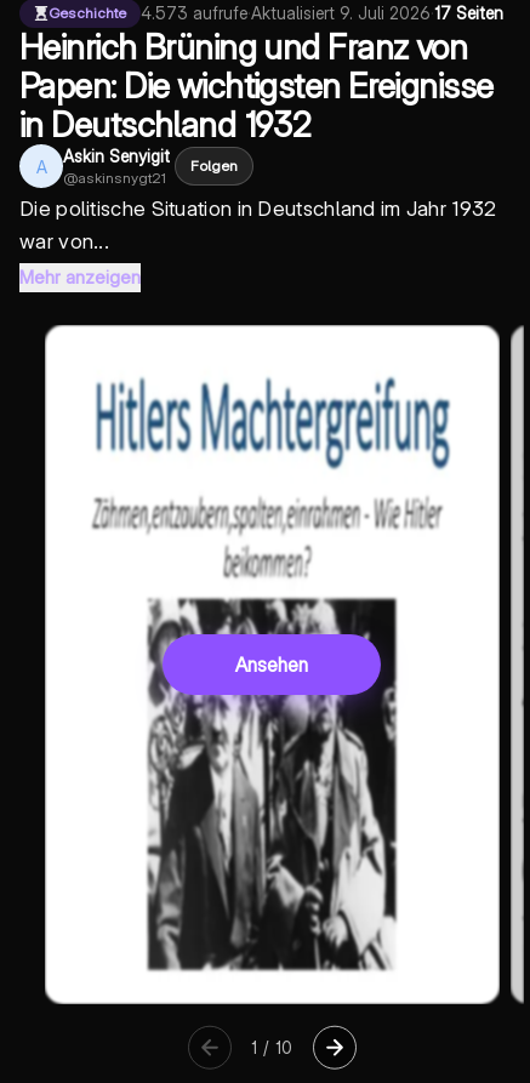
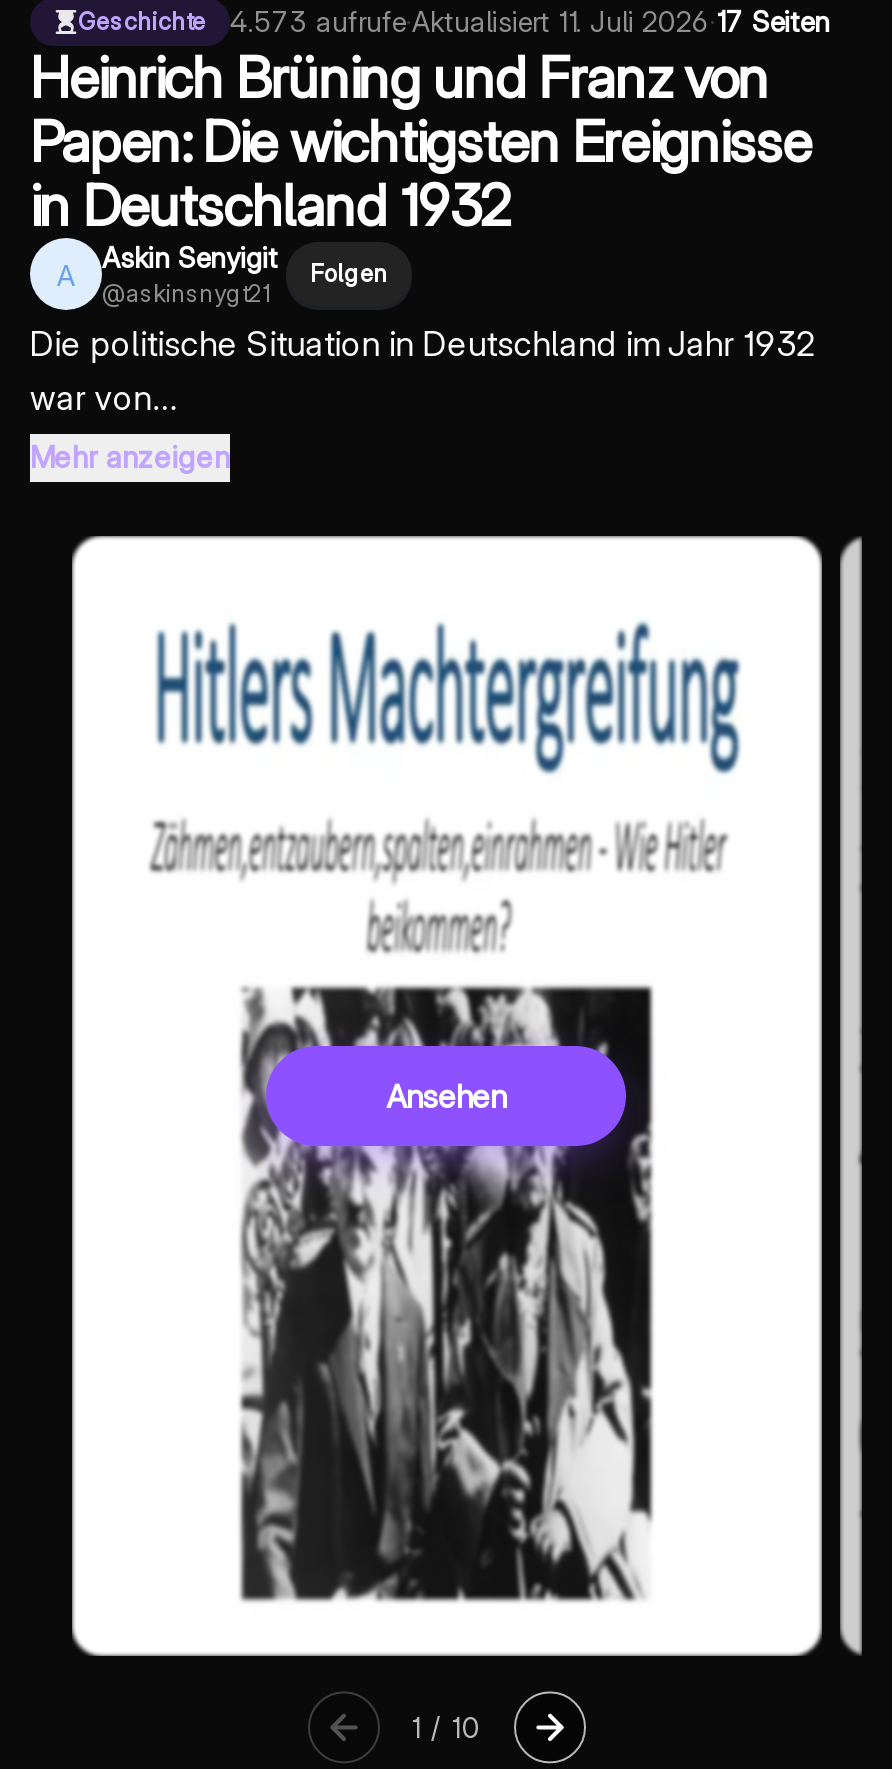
- 4.573 aufrufe · Aktualisiert 9. Juli 2026 · 17 Seiten
+ 4.573 aufrufe · Aktualisiert 11. Juli 2026 · 17 Seiten
